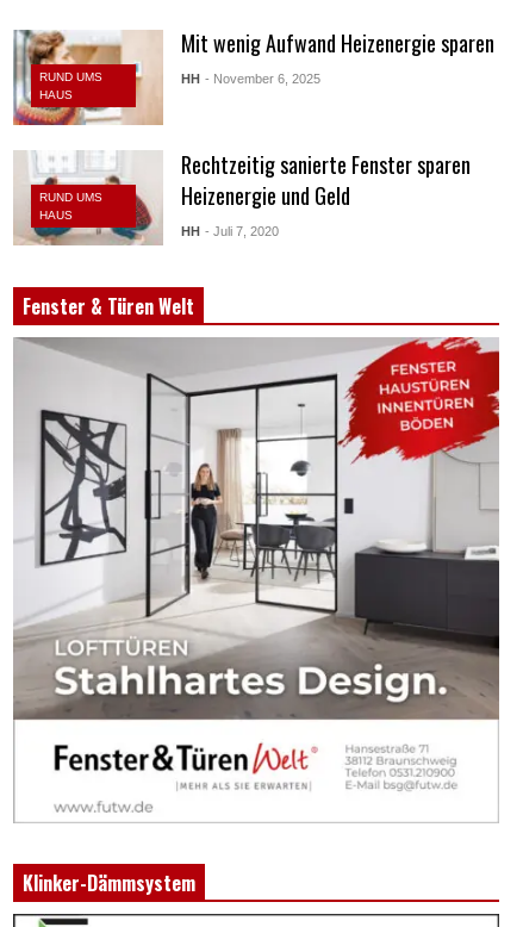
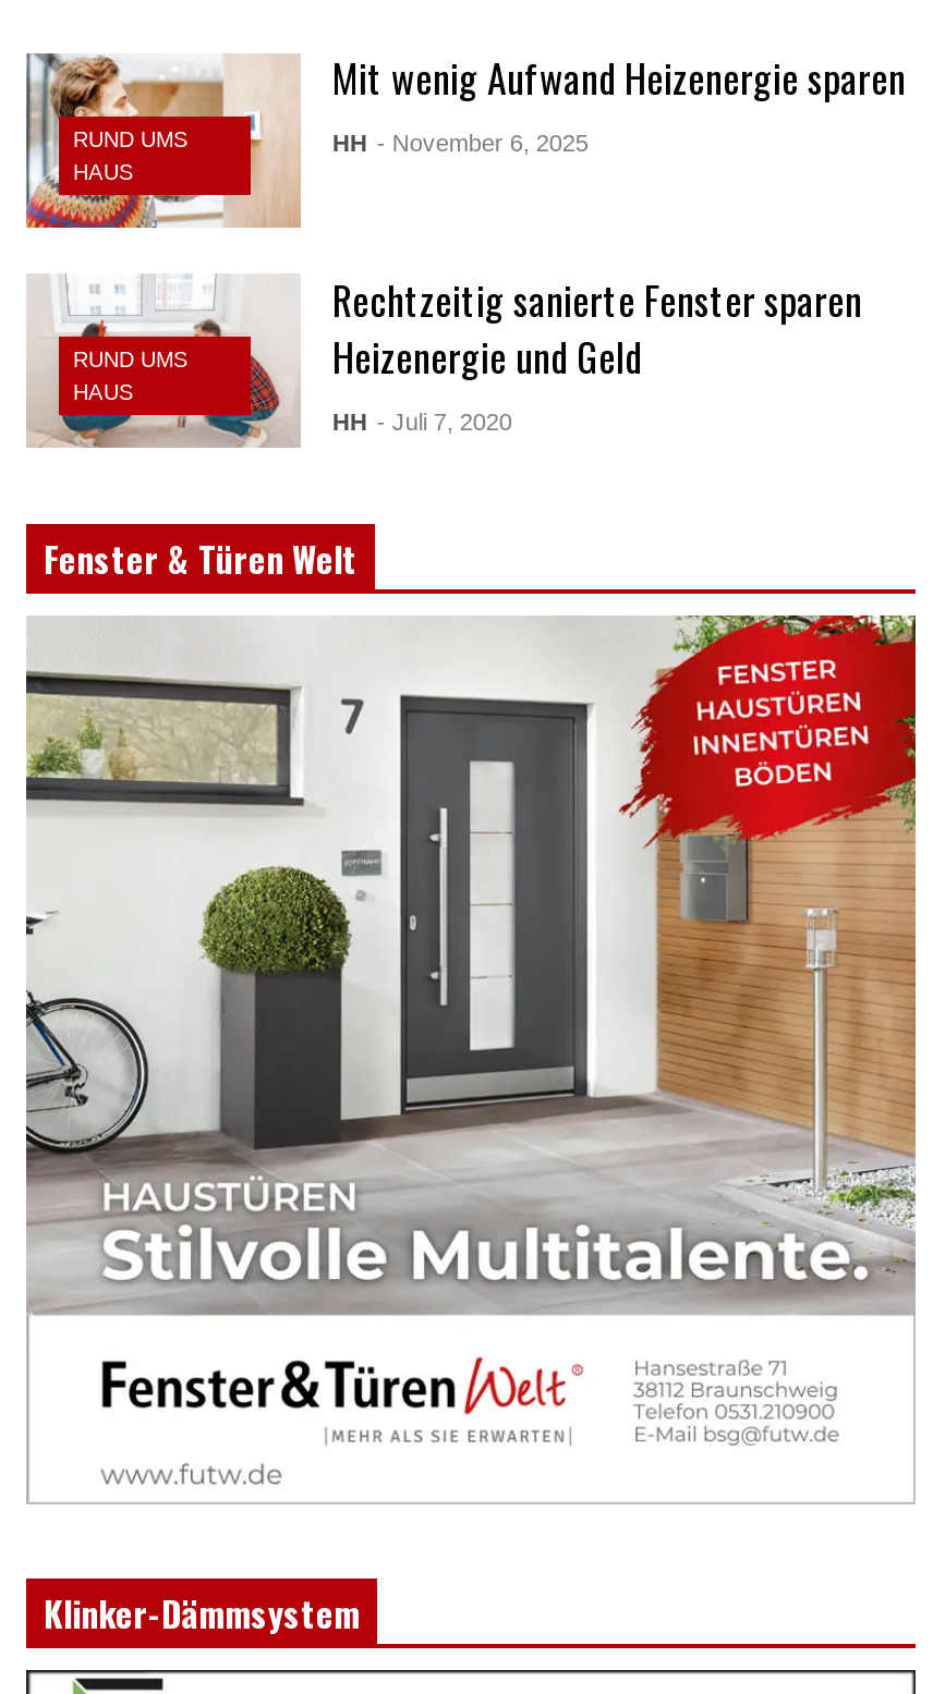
- [image]
+ [image]
